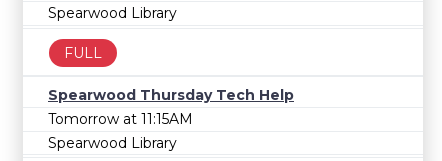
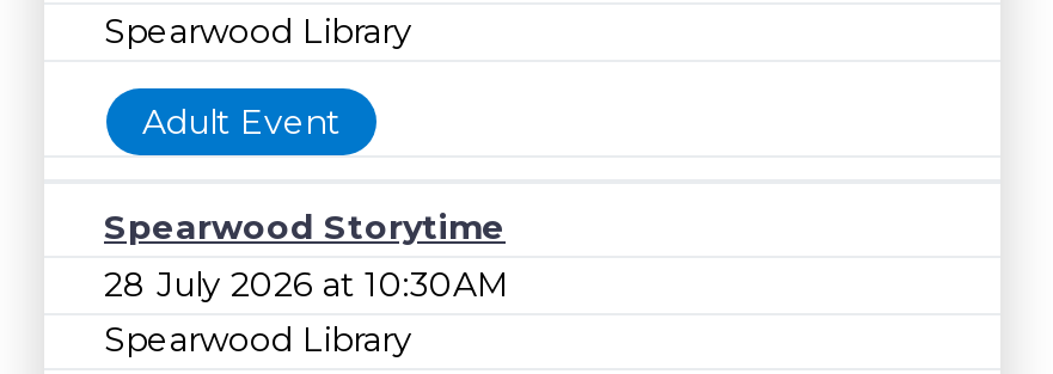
- FULL
+ Adult Event

- Spearwood Thursday Tech Help
- Tomorrow at 11:15AM
+ Spearwood Storytime
+ 28 July 2026 at 10:30AM
